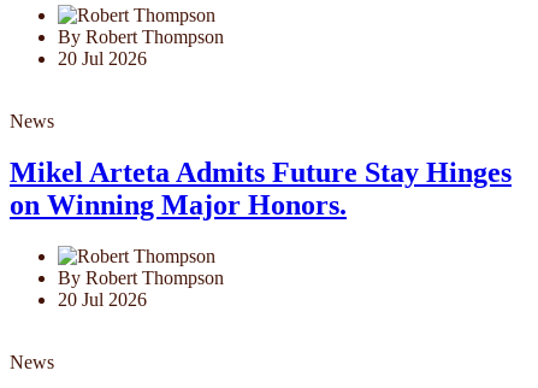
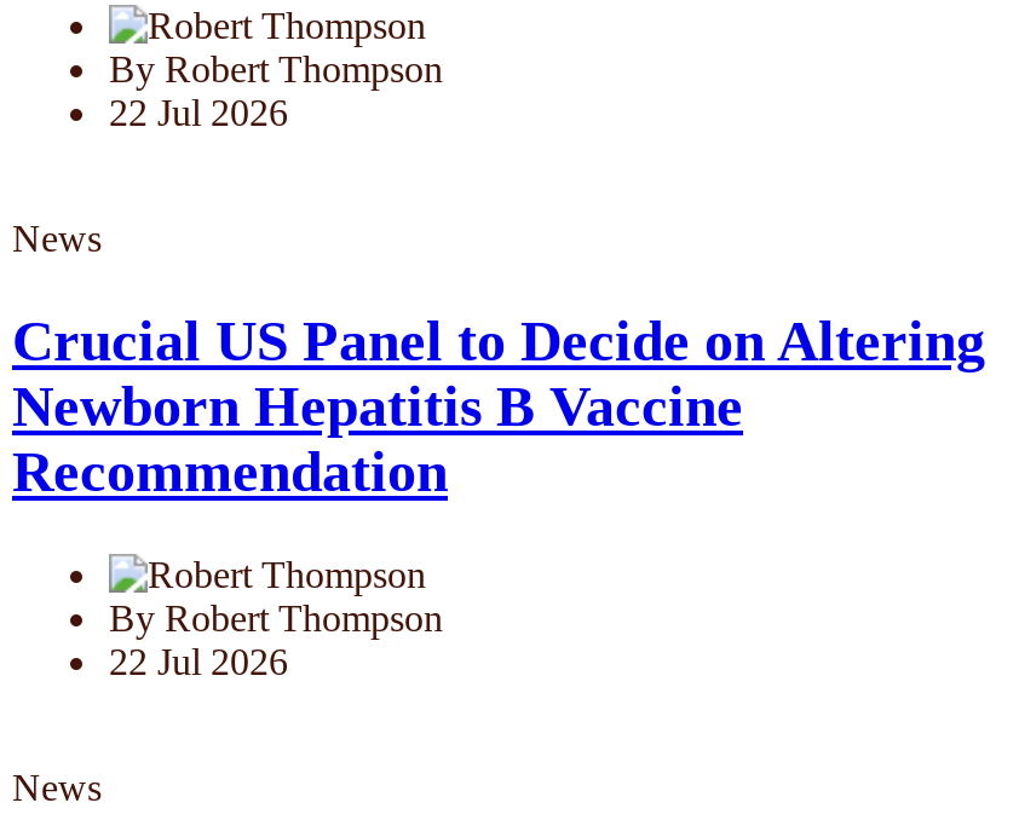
- 20 Jul 2026
+ 22 Jul 2026

- Mikel Arteta Admits Future Stay Hinges
- on Winning Major Honors.
+ Crucial US Panel to Decide on Altering
+ Newborn Hepatitis B Vaccine
+ Recommendation

- 20 Jul 2026
+ 22 Jul 2026
